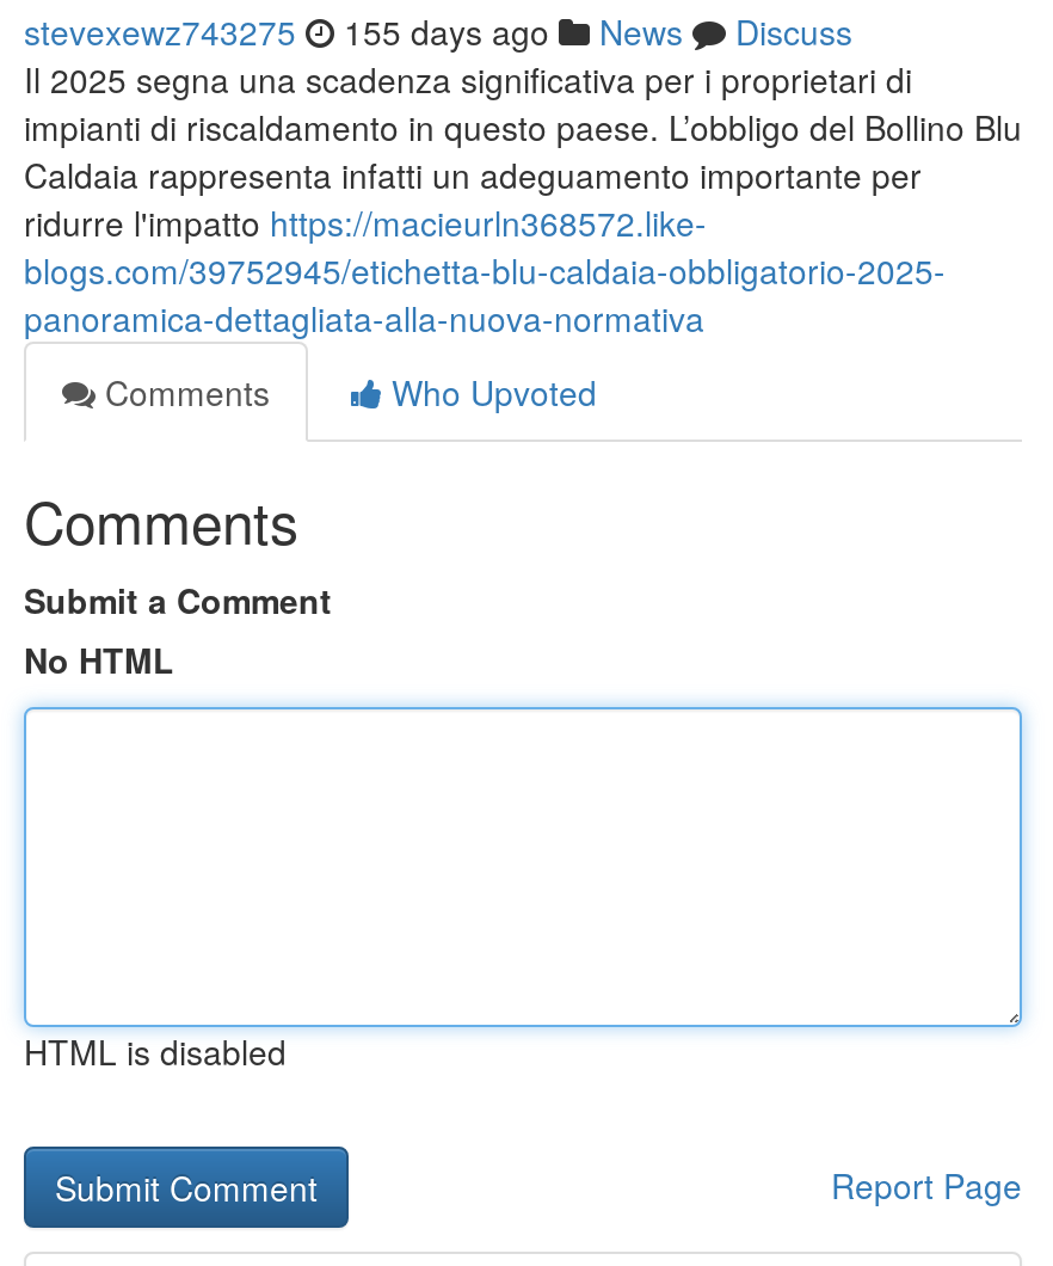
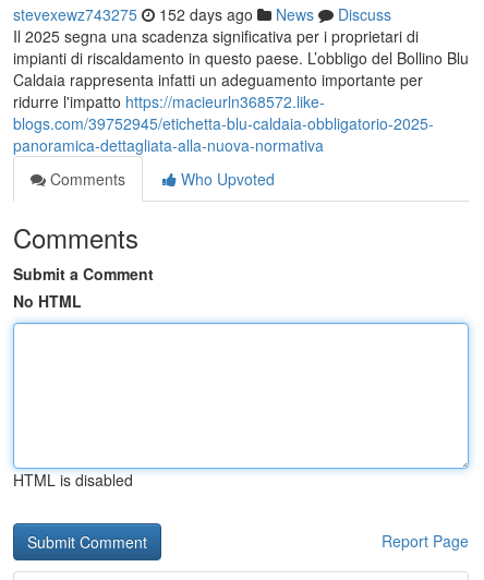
- stevexewz743275 155 days ago News Discuss
+ stevexewz743275 152 days ago News Discuss
